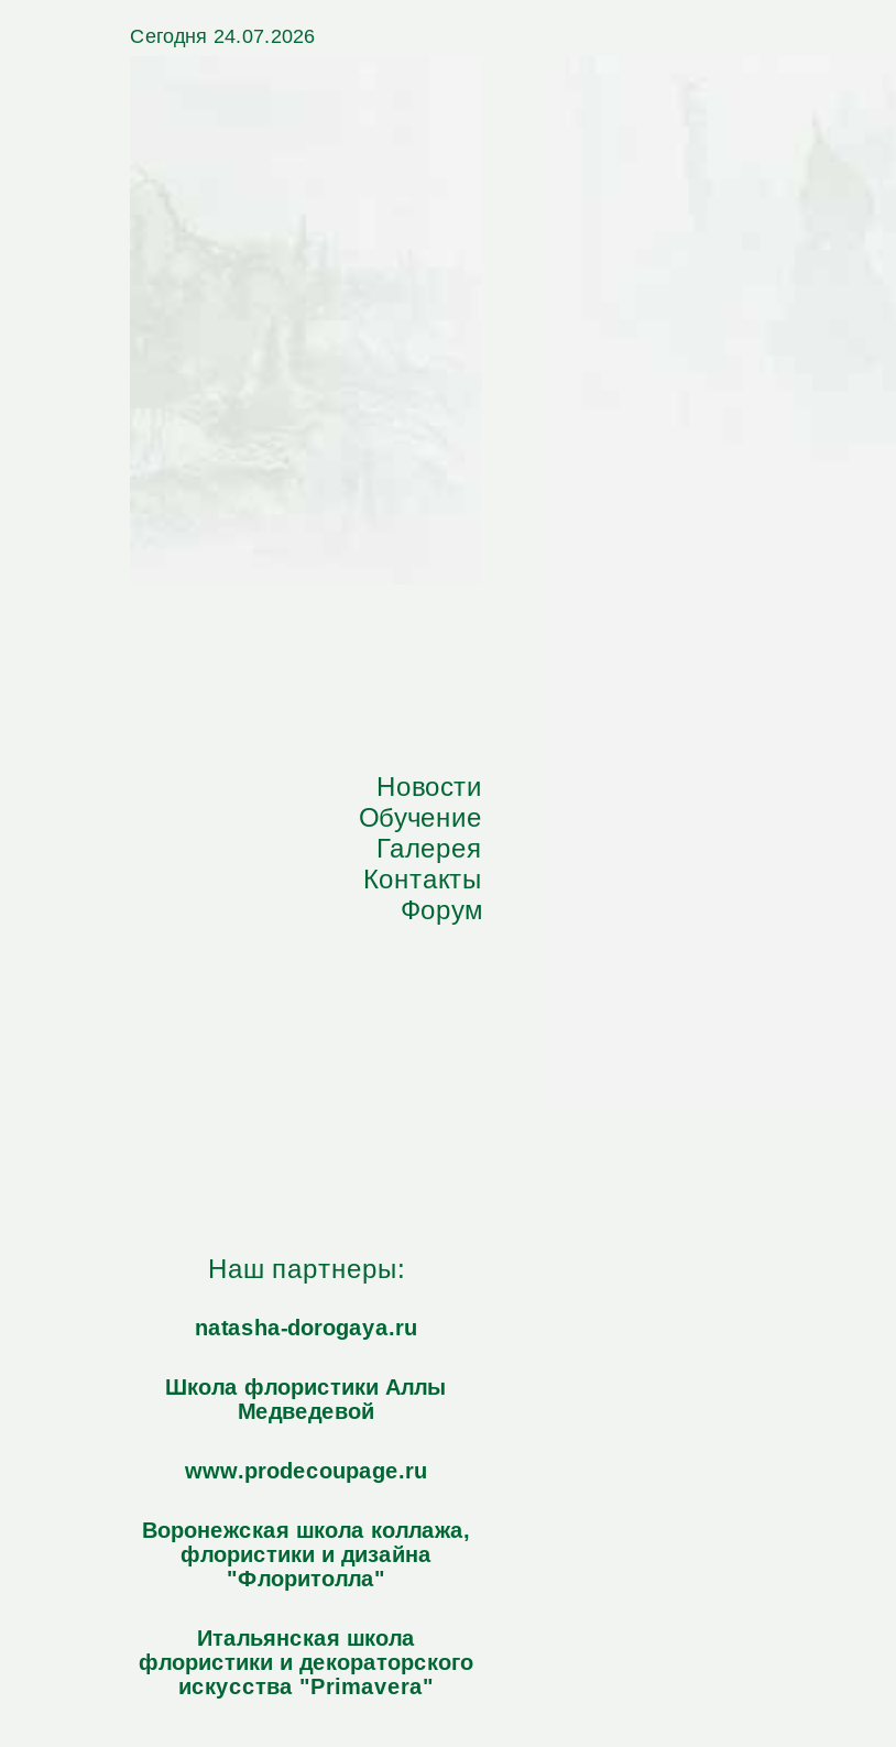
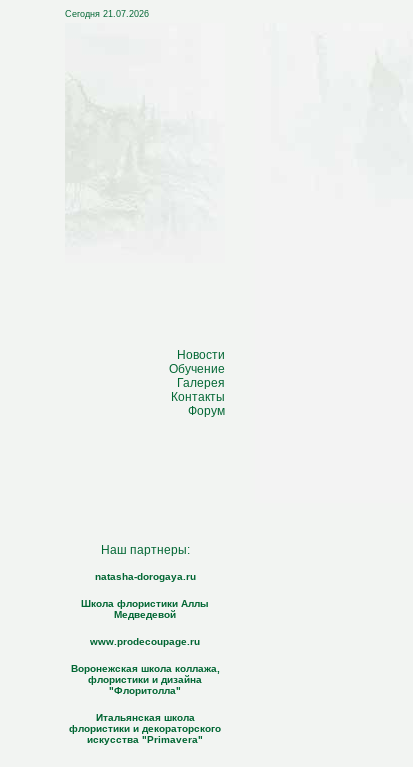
- Сегодня 24.07.2026
+ Сегодня 21.07.2026
